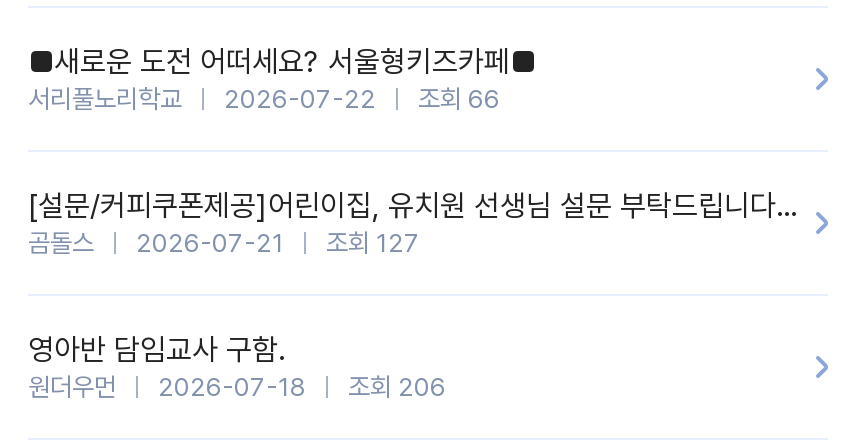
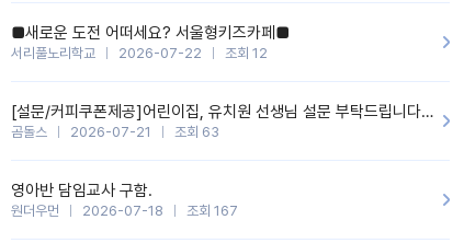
- 서리풀노리학교 2026-07-22 조회 66
+ 서리풀노리학교 2026-07-22 조회 12

- 곰돌스 2026-07-21 조회 127
+ 곰돌스 2026-07-21 조회 63

- 원더우먼 2026-07-18 조회 206
+ 원더우먼 2026-07-18 조회 167
